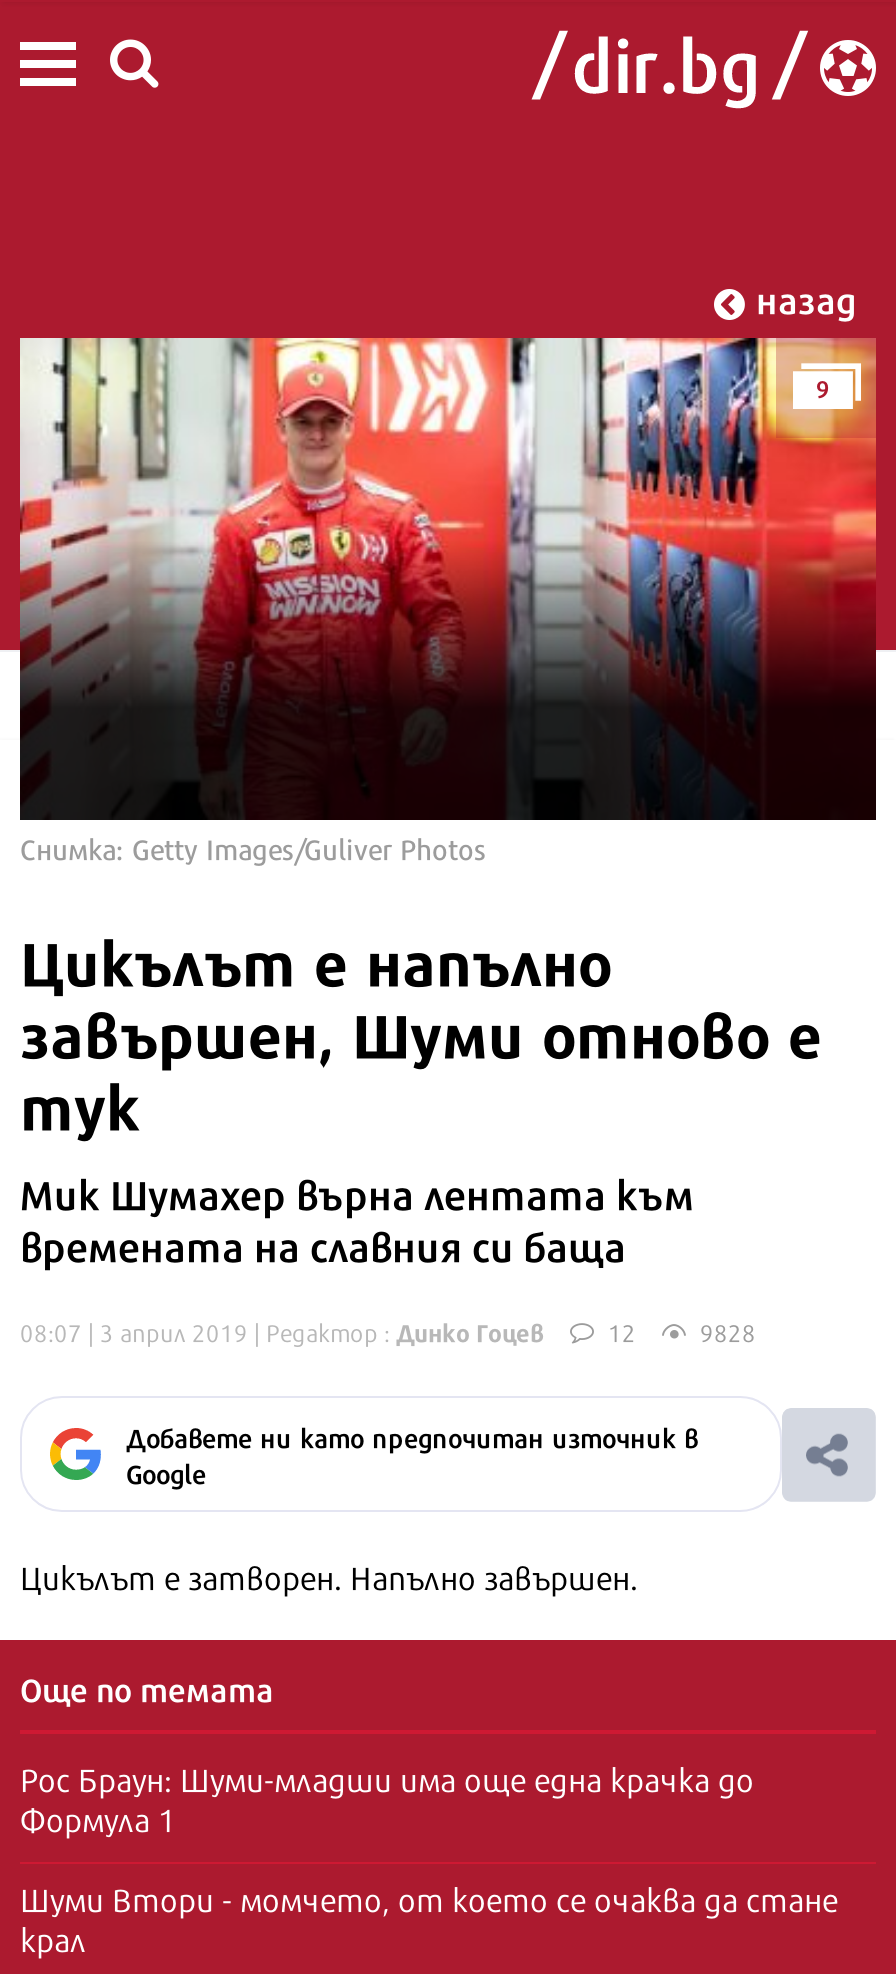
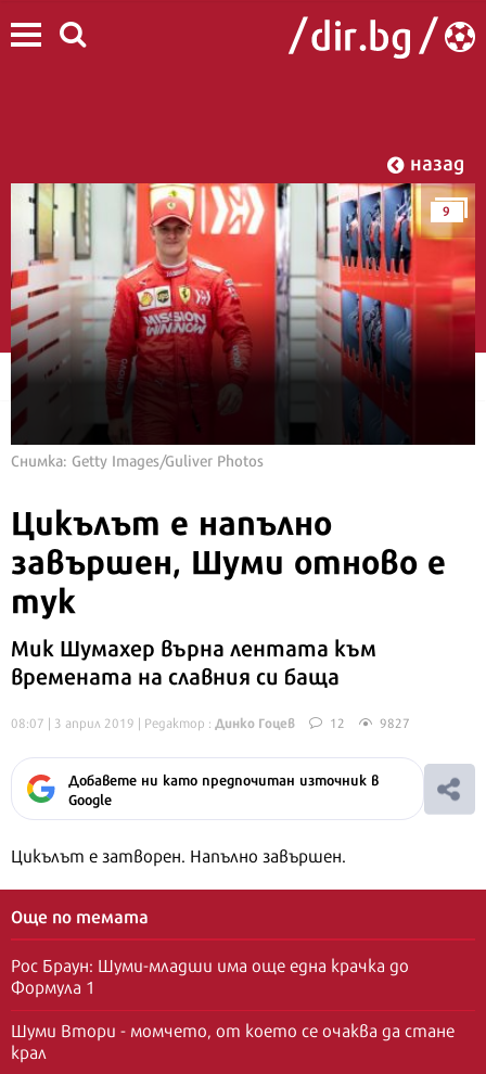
- 9828
+ 9827
